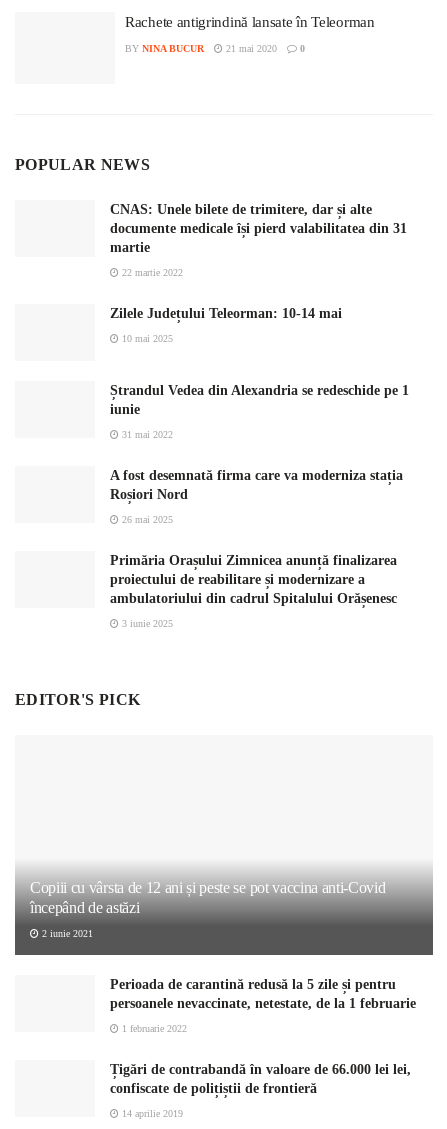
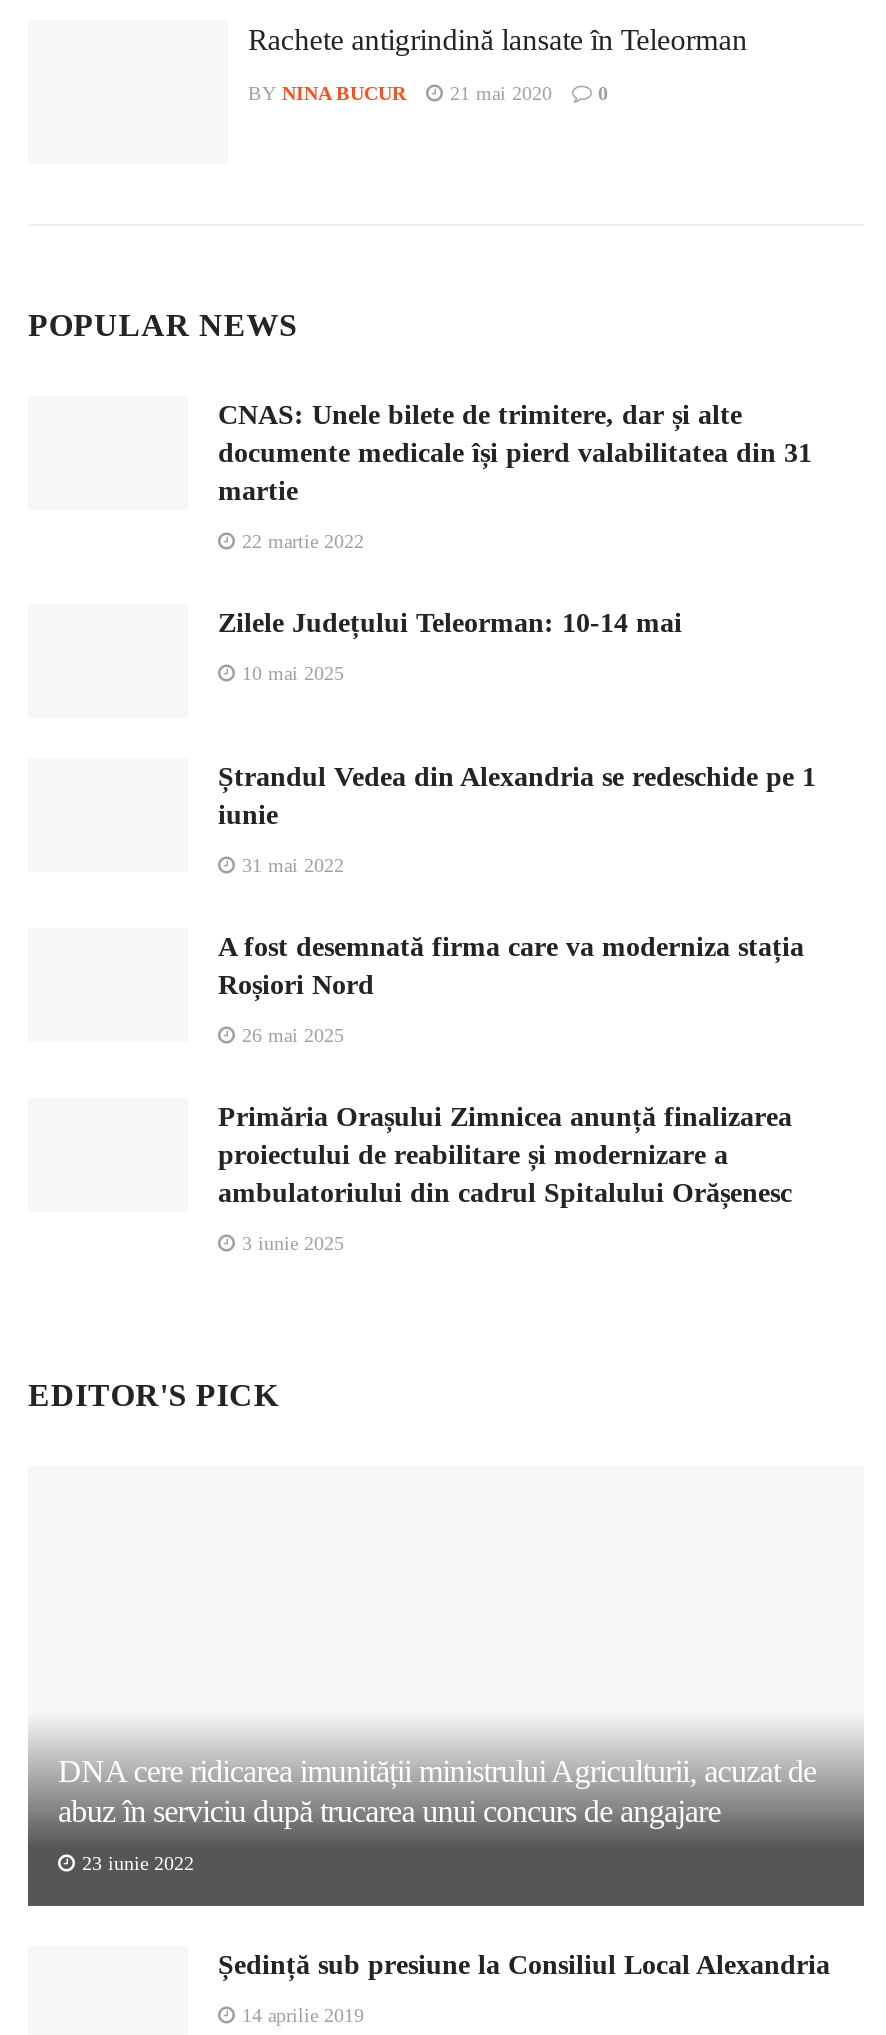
- Copiii cu vârsta de 12 ani și peste se pot vaccina anti-Covid
- începând de astăzi
- 2 iunie 2021
+ DNA cere ridicarea imunității ministrului Agriculturii, acuzat de
+ abuz în serviciu după trucarea unui concurs de angajare
+ 23 iunie 2022

- Perioada de carantină redusă la 5 zile și pentru
- persoanele nevaccinate, netestate, de la 1 februarie
- 1 februarie 2022
- Țigări de contrabandă în valoare de 66.000 lei lei,
- confiscate de polițiștii de frontieră
+ Ședință sub presiune la Consiliul Local Alexandria
